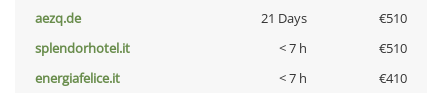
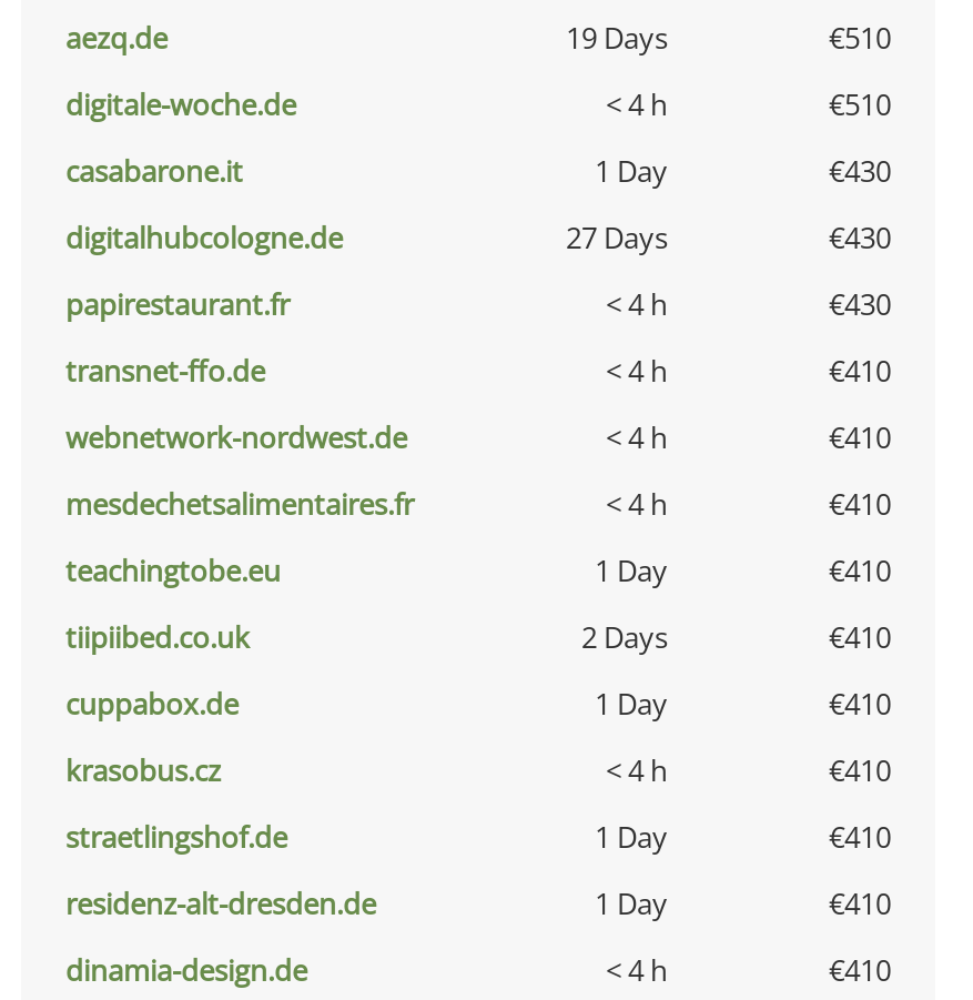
- 21 Days
+ 19 Days

- splendorhotel.it
- < 7 h
+ digitale-woche.de
+ < 4 h

- energiafelice.it
- < 7 h
+ casabarone.it
+ 1 Day
+ €430
+ digitalhubcologne.de
+ 27 Days
+ €430
+ papirestaurant.fr
+ < 4 h
+ €430
+ transnet-ffo.de
+ < 4 h
+ €410
+ webnetwork-nordwest.de
+ < 4 h
+ €410
+ mesdechetsalimentaires.fr
+ < 4 h
+ €410
+ teachingtobe.eu
+ 1 Day
+ €410
+ tiipiibed.co.uk
+ 2 Days
+ €410
+ cuppabox.de
+ 1 Day
+ €410
+ krasobus.cz
+ < 4 h
+ €410
+ straetlingshof.de
+ 1 Day
+ €410
+ residenz-alt-dresden.de
+ 1 Day
+ €410
+ dinamia-design.de
+ < 4 h
